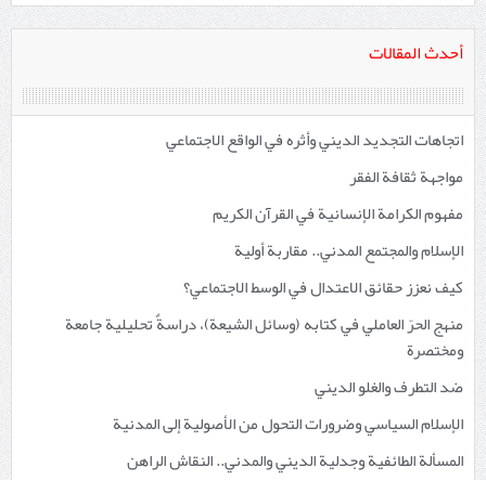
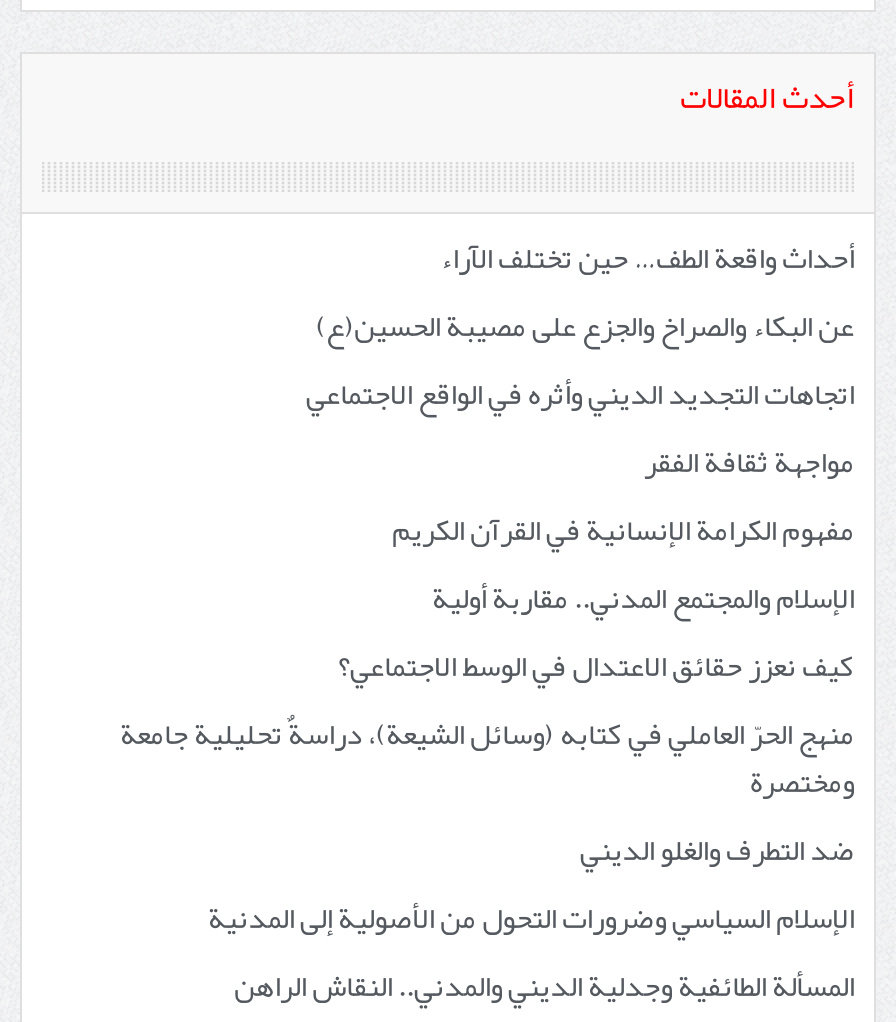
+ أحداث واقعة الطف… حين تختلف الآراء
+ عن البكاء والصراخ والجزع على مصيبة الحسين(ع)
